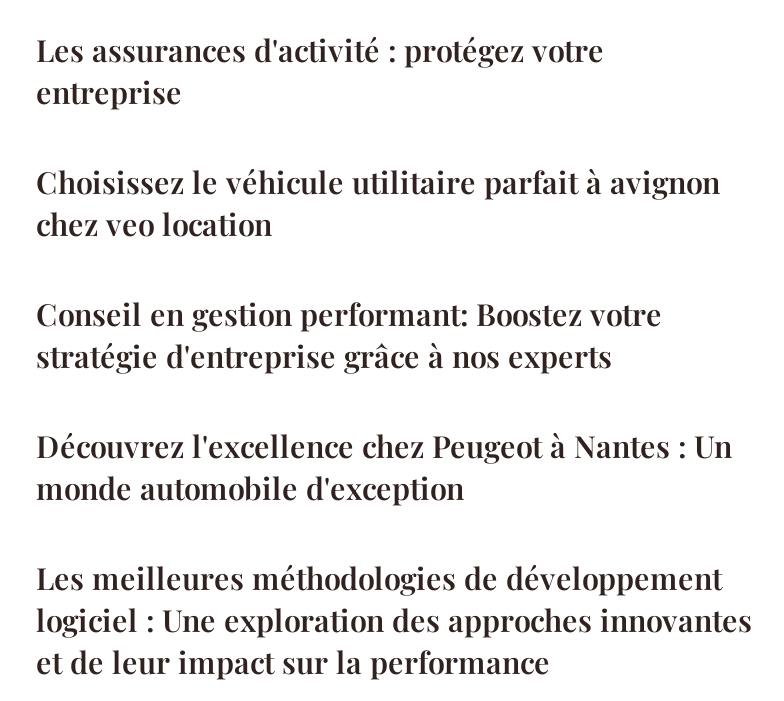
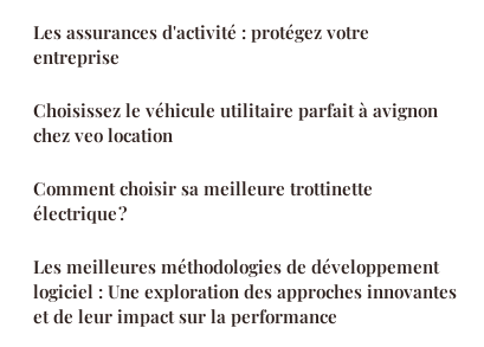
- Conseil en gestion performant: Boostez votre
- stratégie d'entreprise grâce à nos experts
- Découvrez l'excellence chez Peugeot à Nantes : Un
- monde automobile d'exception
+ Comment choisir sa meilleure trottinette
+ électrique ?
